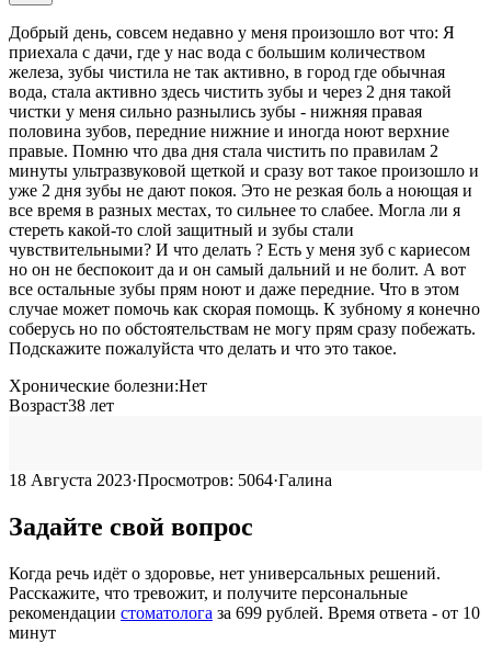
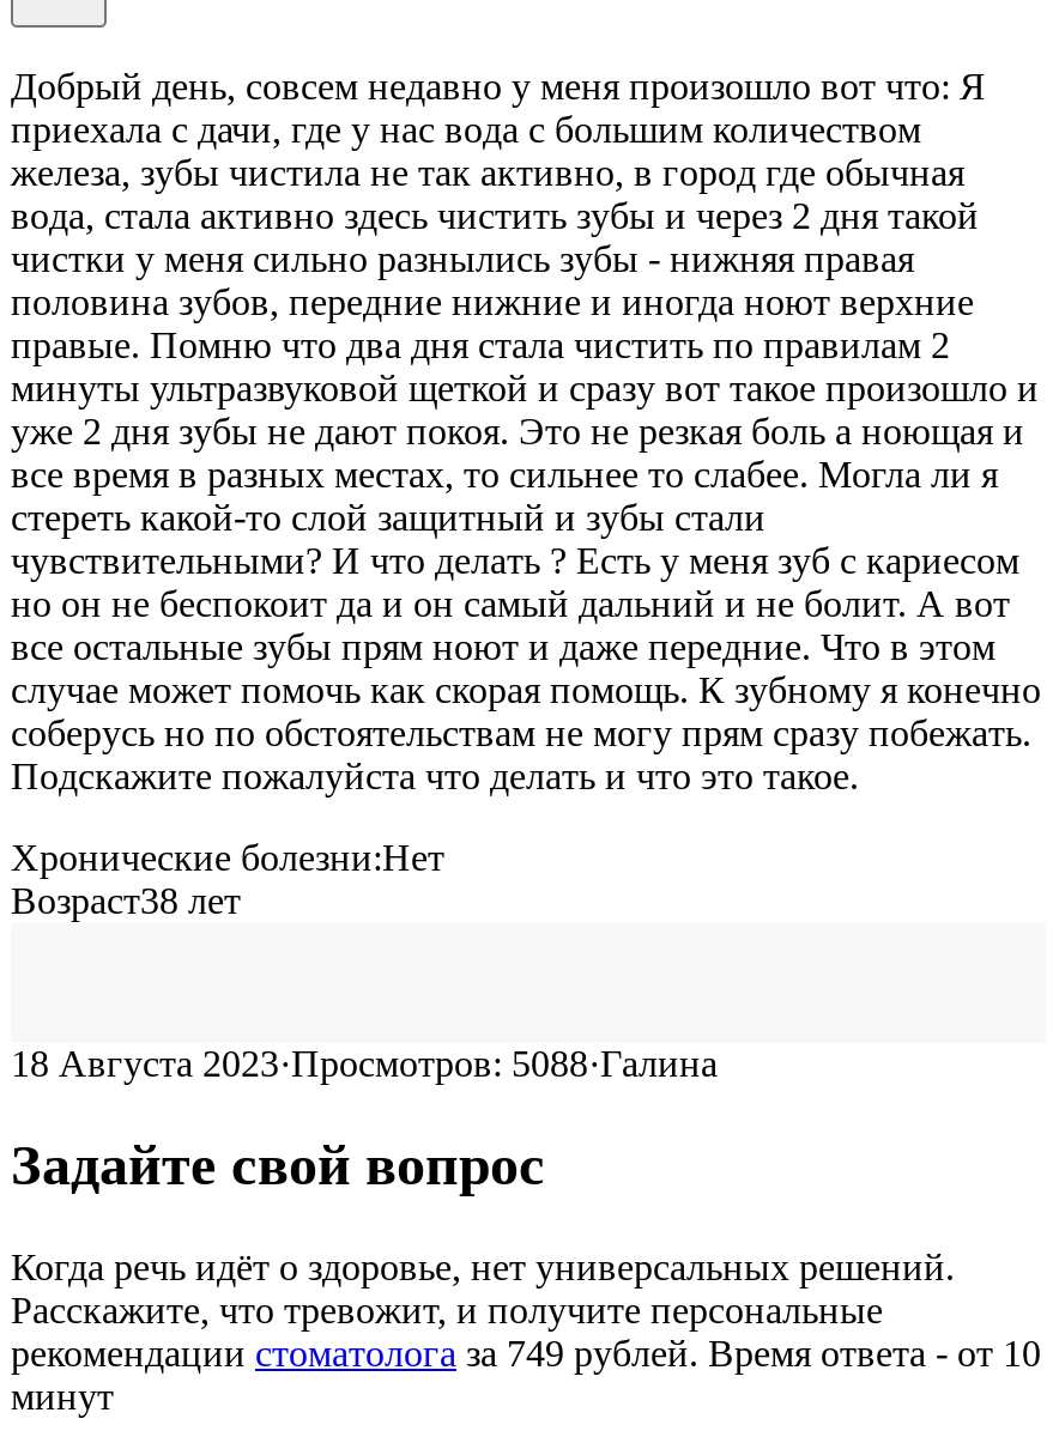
- 18 Августа 2023·Просмотров: 5064·Галина
+ 18 Августа 2023·Просмотров: 5088·Галина

- рекомендации стоматолога за 699 рублей. Время ответа - от 10
+ рекомендации стоматолога за 749 рублей. Время ответа - от 10
